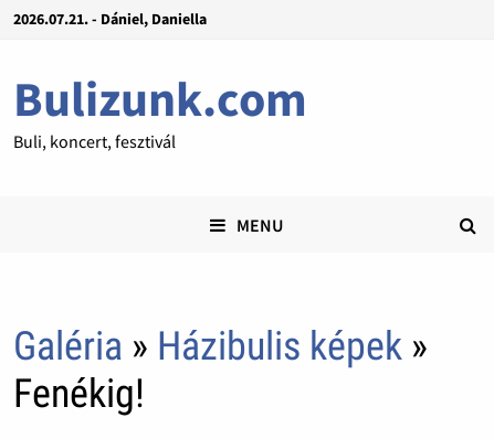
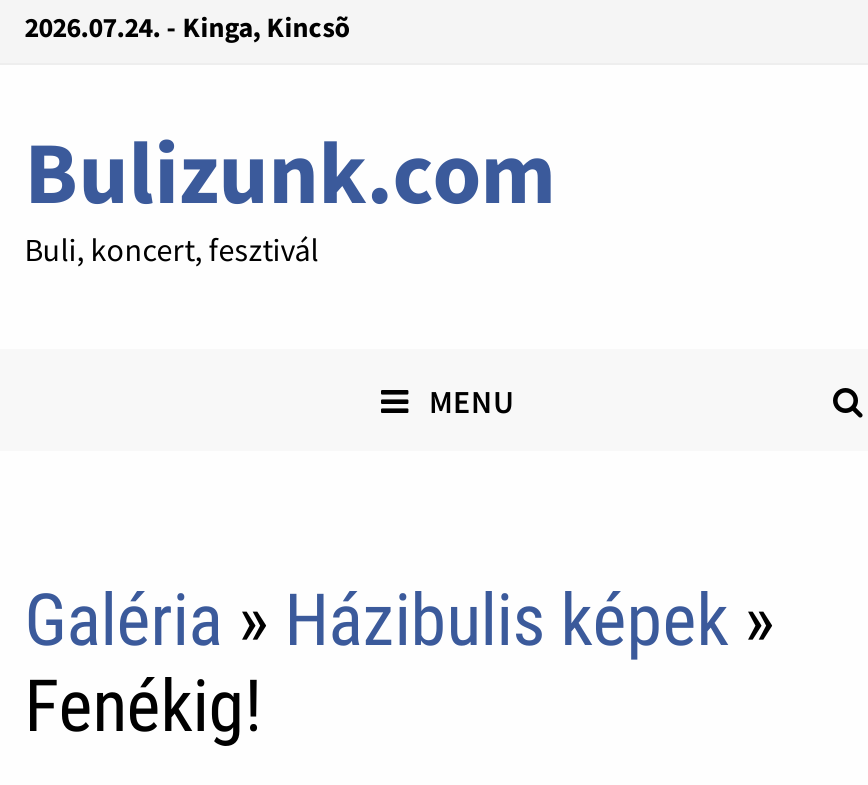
- 2026.07.21. - Dániel, Daniella
+ 2026.07.24. - Kinga, Kincsõ
